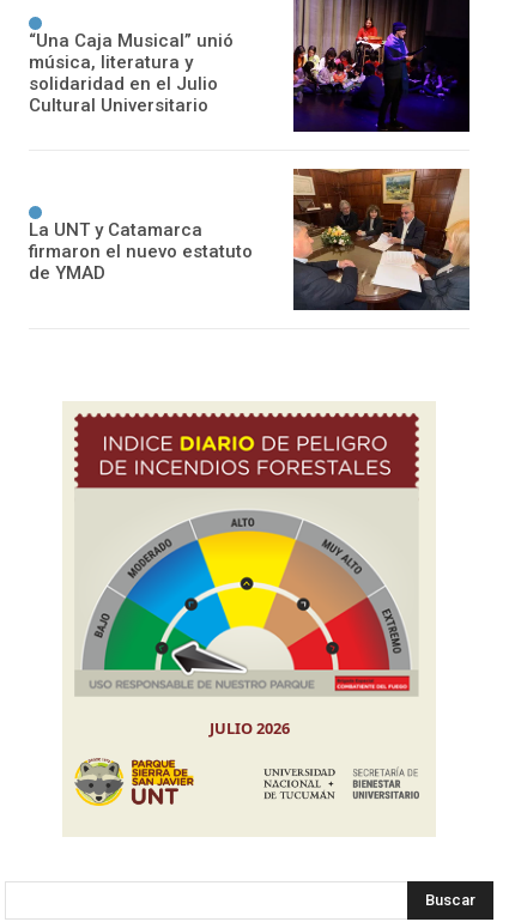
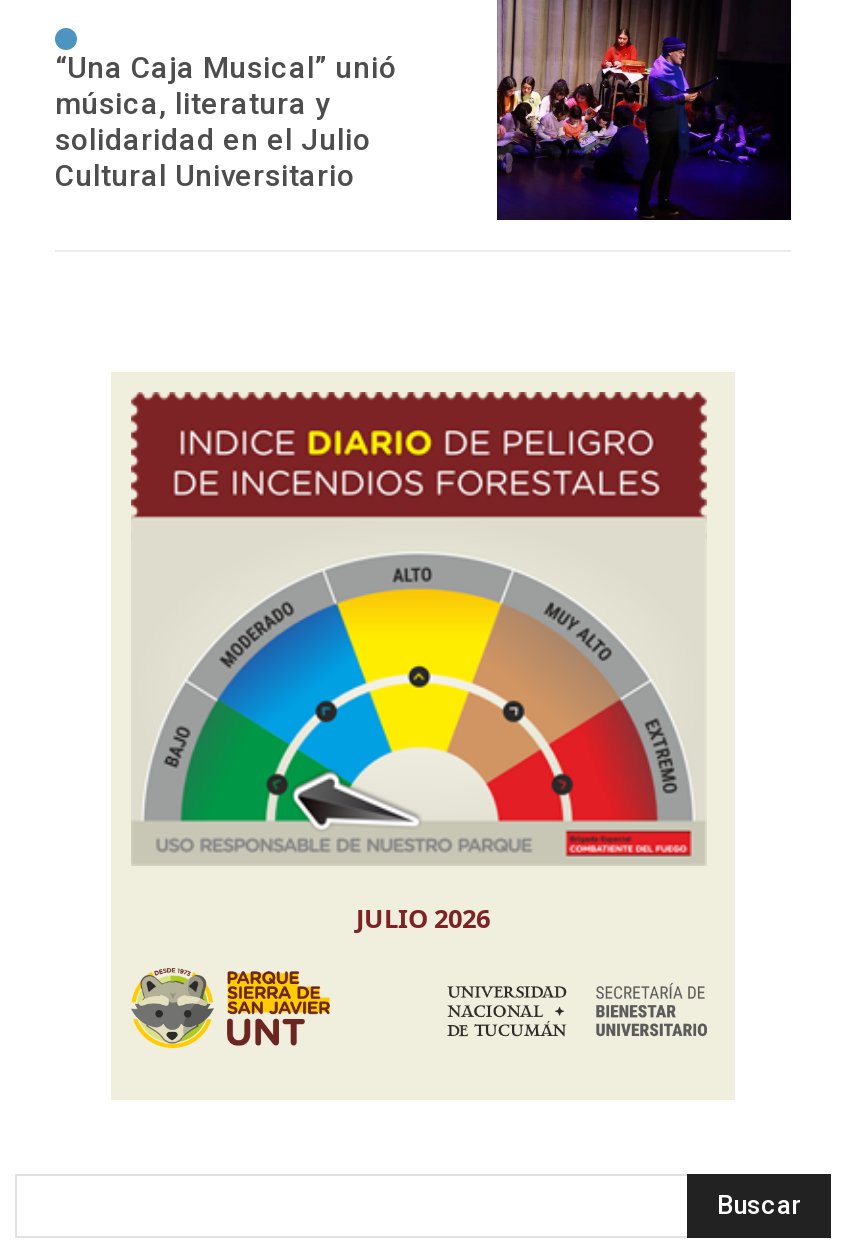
- [image]
- La UNT y Catamarca
- firmaron el nuevo estatuto
- de YMAD
